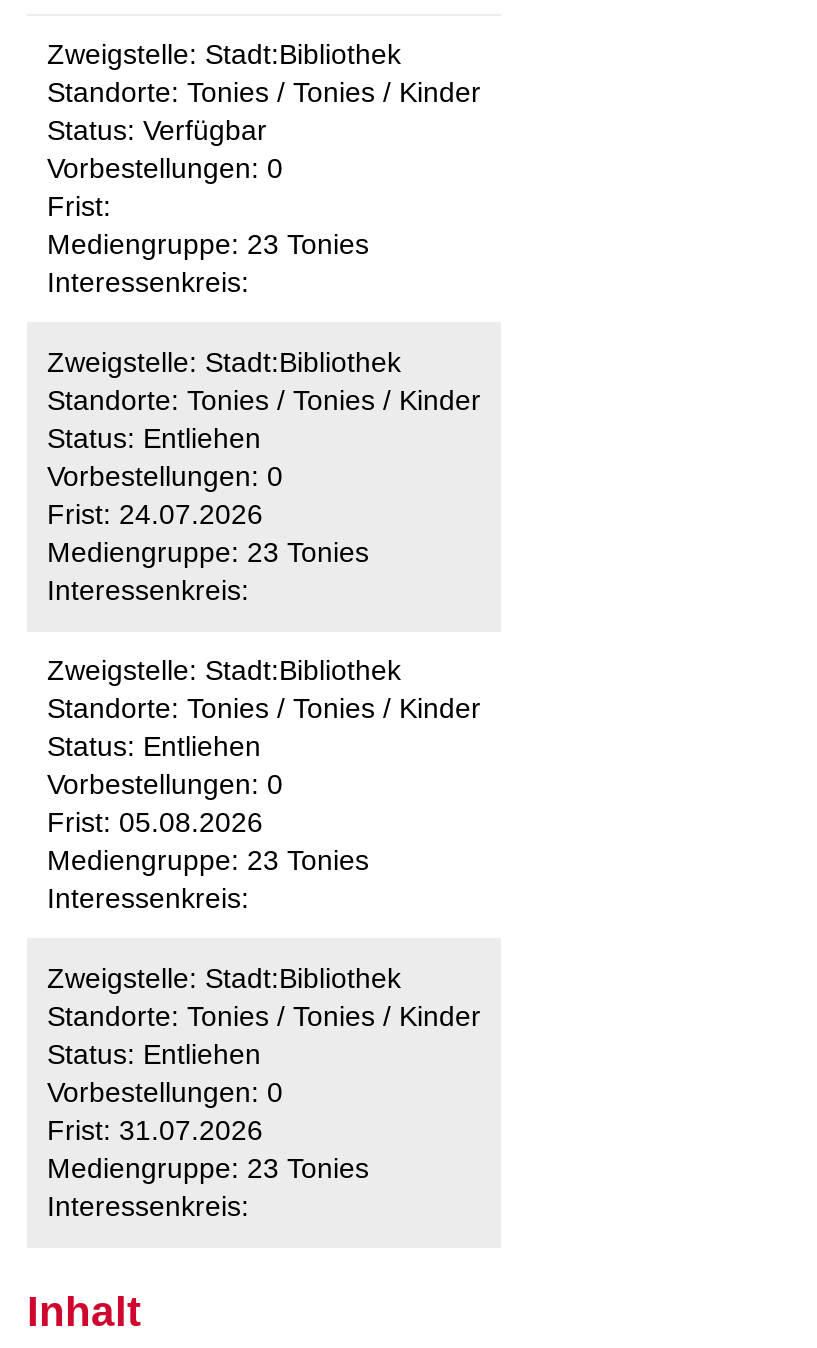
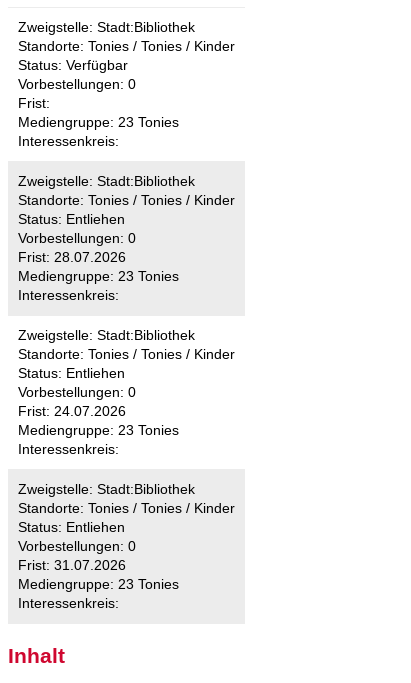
- Frist: 24.07.2026
+ Frist: 28.07.2026

- Frist: 05.08.2026
+ Frist: 24.07.2026
